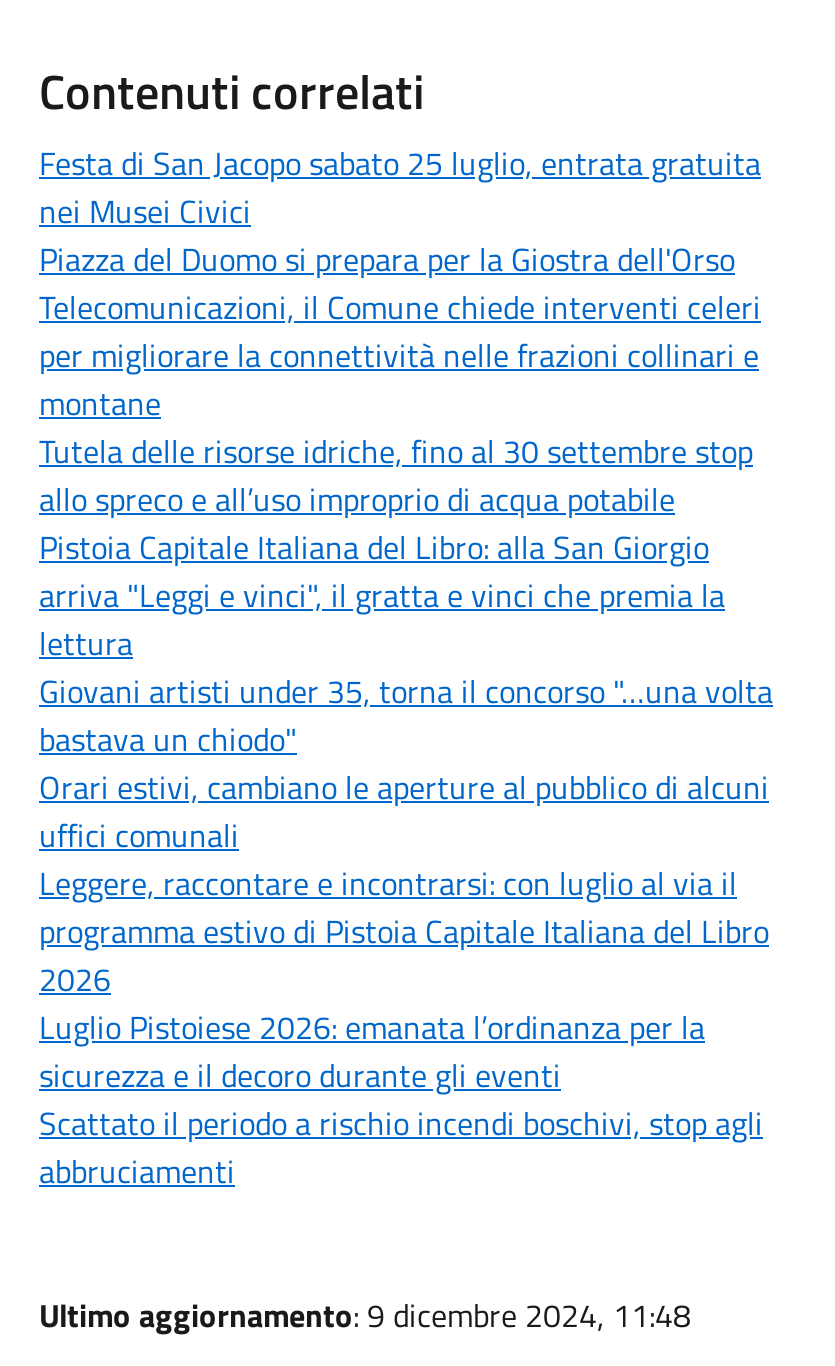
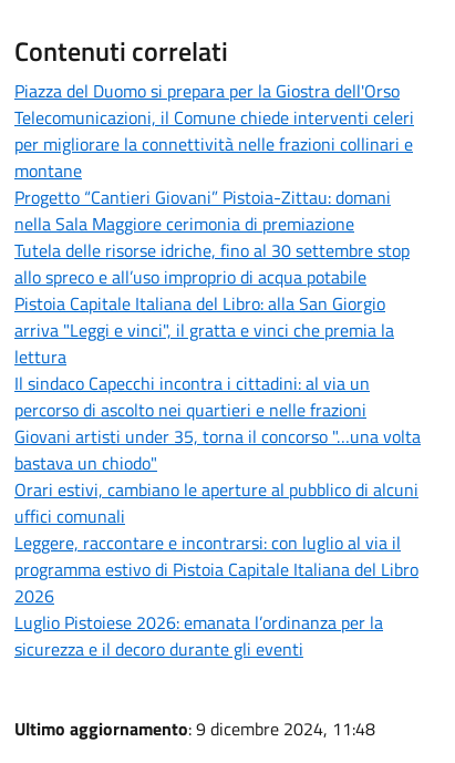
- Festa di San Jacopo sabato 25 luglio, entrata gratuita
- nei Musei Civici

moved up: Piazza del Duomo si prepara per la Giostra dell'Orso | Telecomunicazioni, il Comune chiede interventi celeri | per migliorare la connettività nelle frazioni collinari e | montane

+ Progetto “Cantieri Giovani” Pistoia-Zittau: domani
+ nella Sala Maggiore cerimonia di premiazione

+ Il sindaco Capecchi incontra i cittadini: al via un
+ percorso di ascolto nei quartieri e nelle frazioni

moved down: Giovani artisti under 35, torna il concorso "…una volta | bastava un chiodo" | Orari estivi, cambiano le aperture al pubblico di alcuni | ... | Luglio Pistoiese 2026: emanata l’ordinanza per la | sicurezza e il decoro durante gli eventi

- Scattato il periodo a rischio incendi boschivi, stop agli
- abbruciamenti
